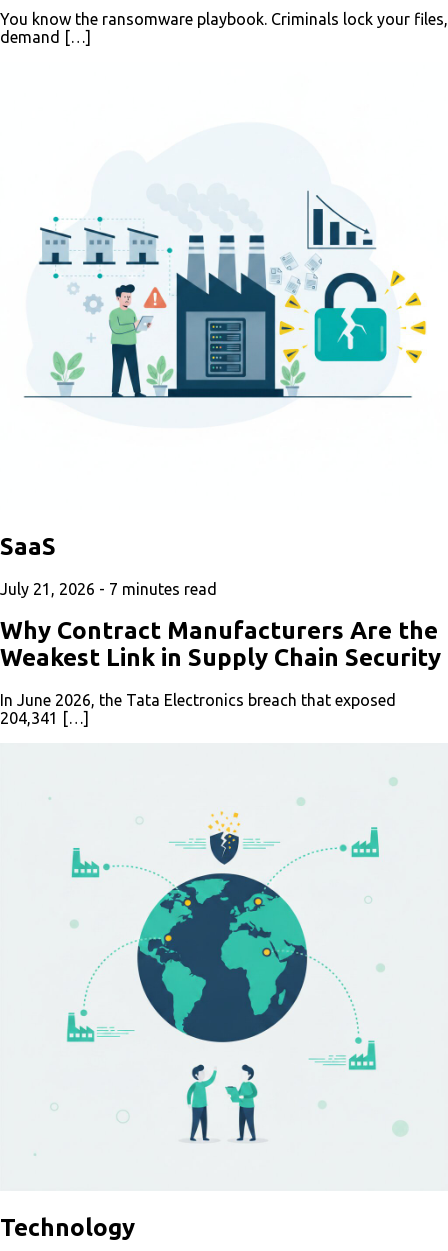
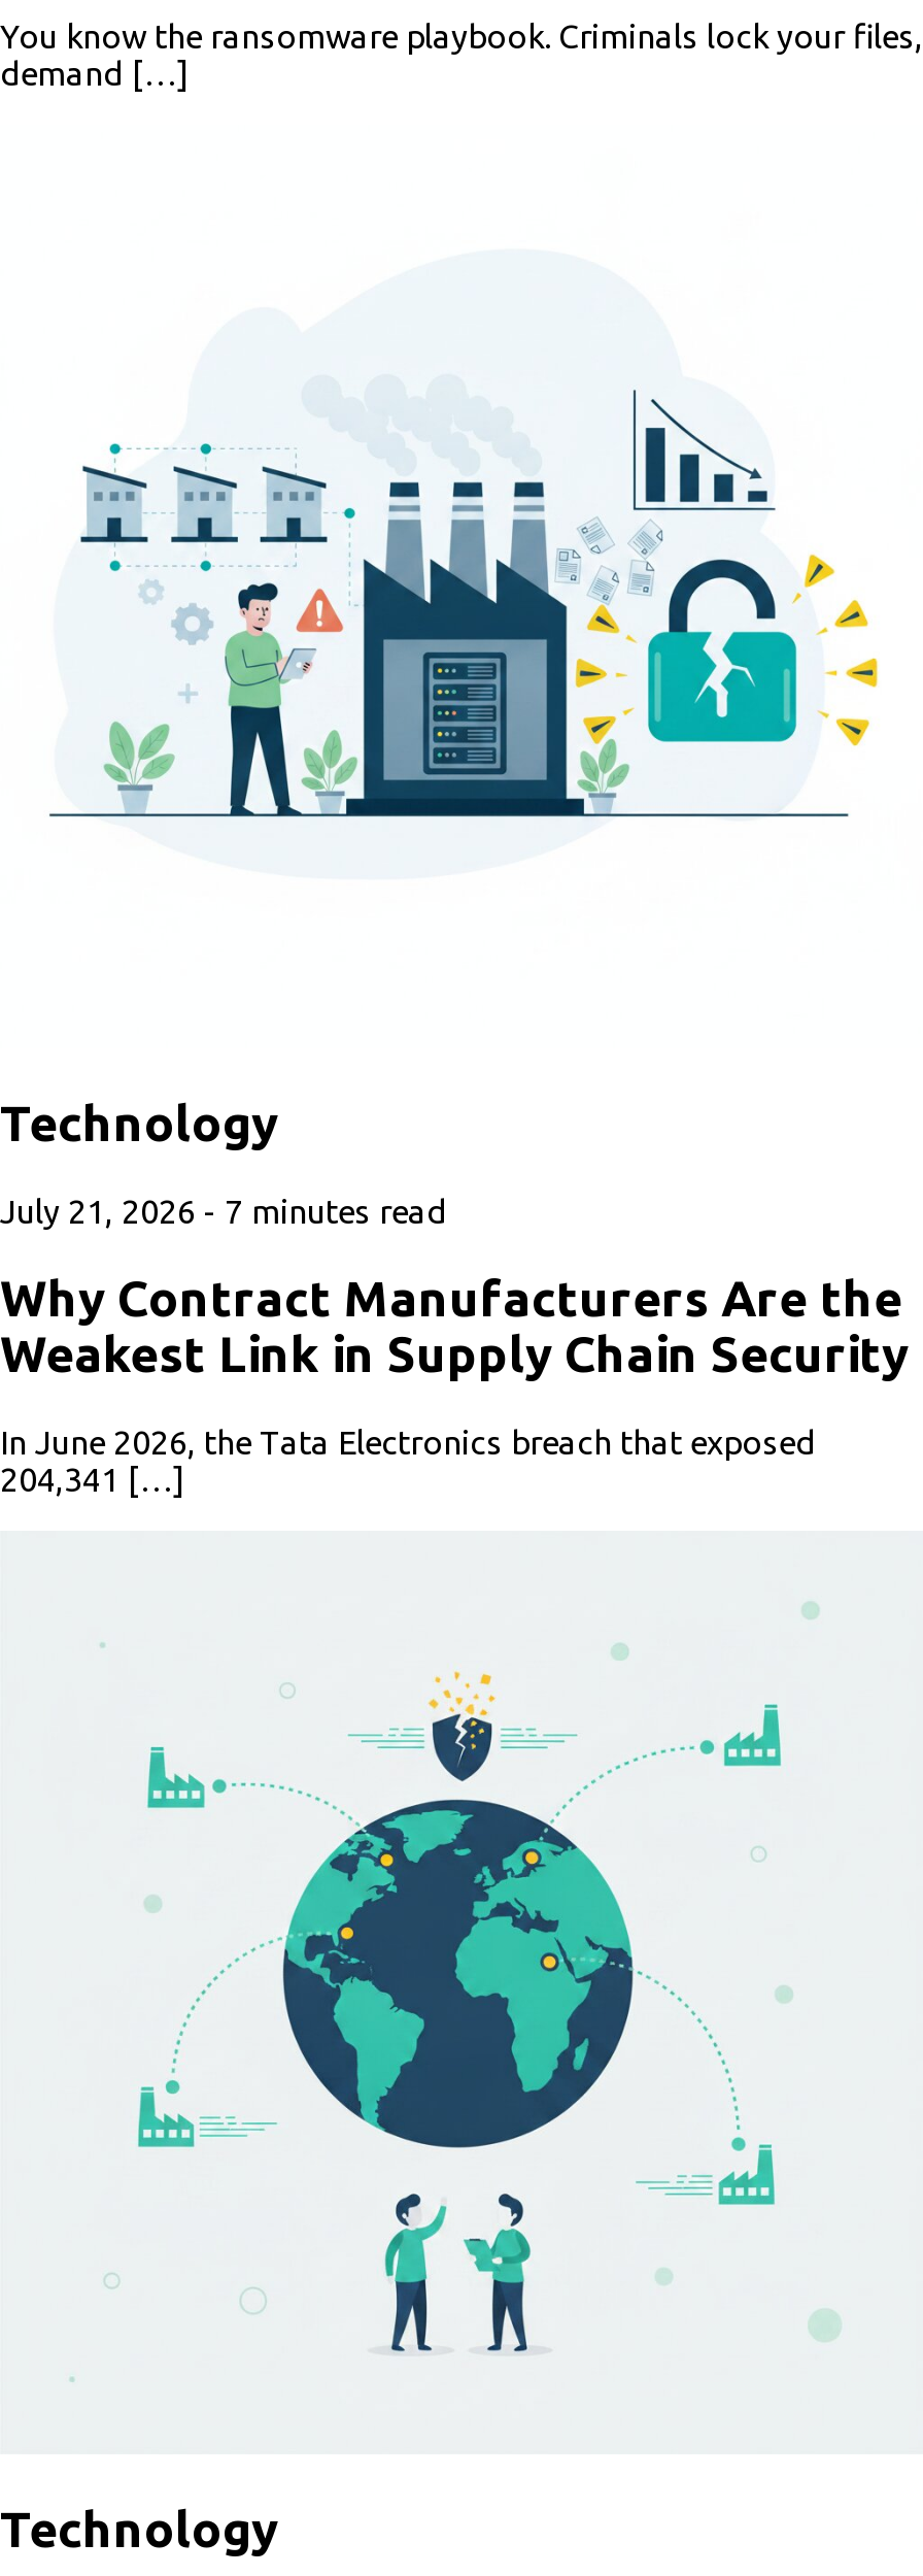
- SaaS
+ Technology
